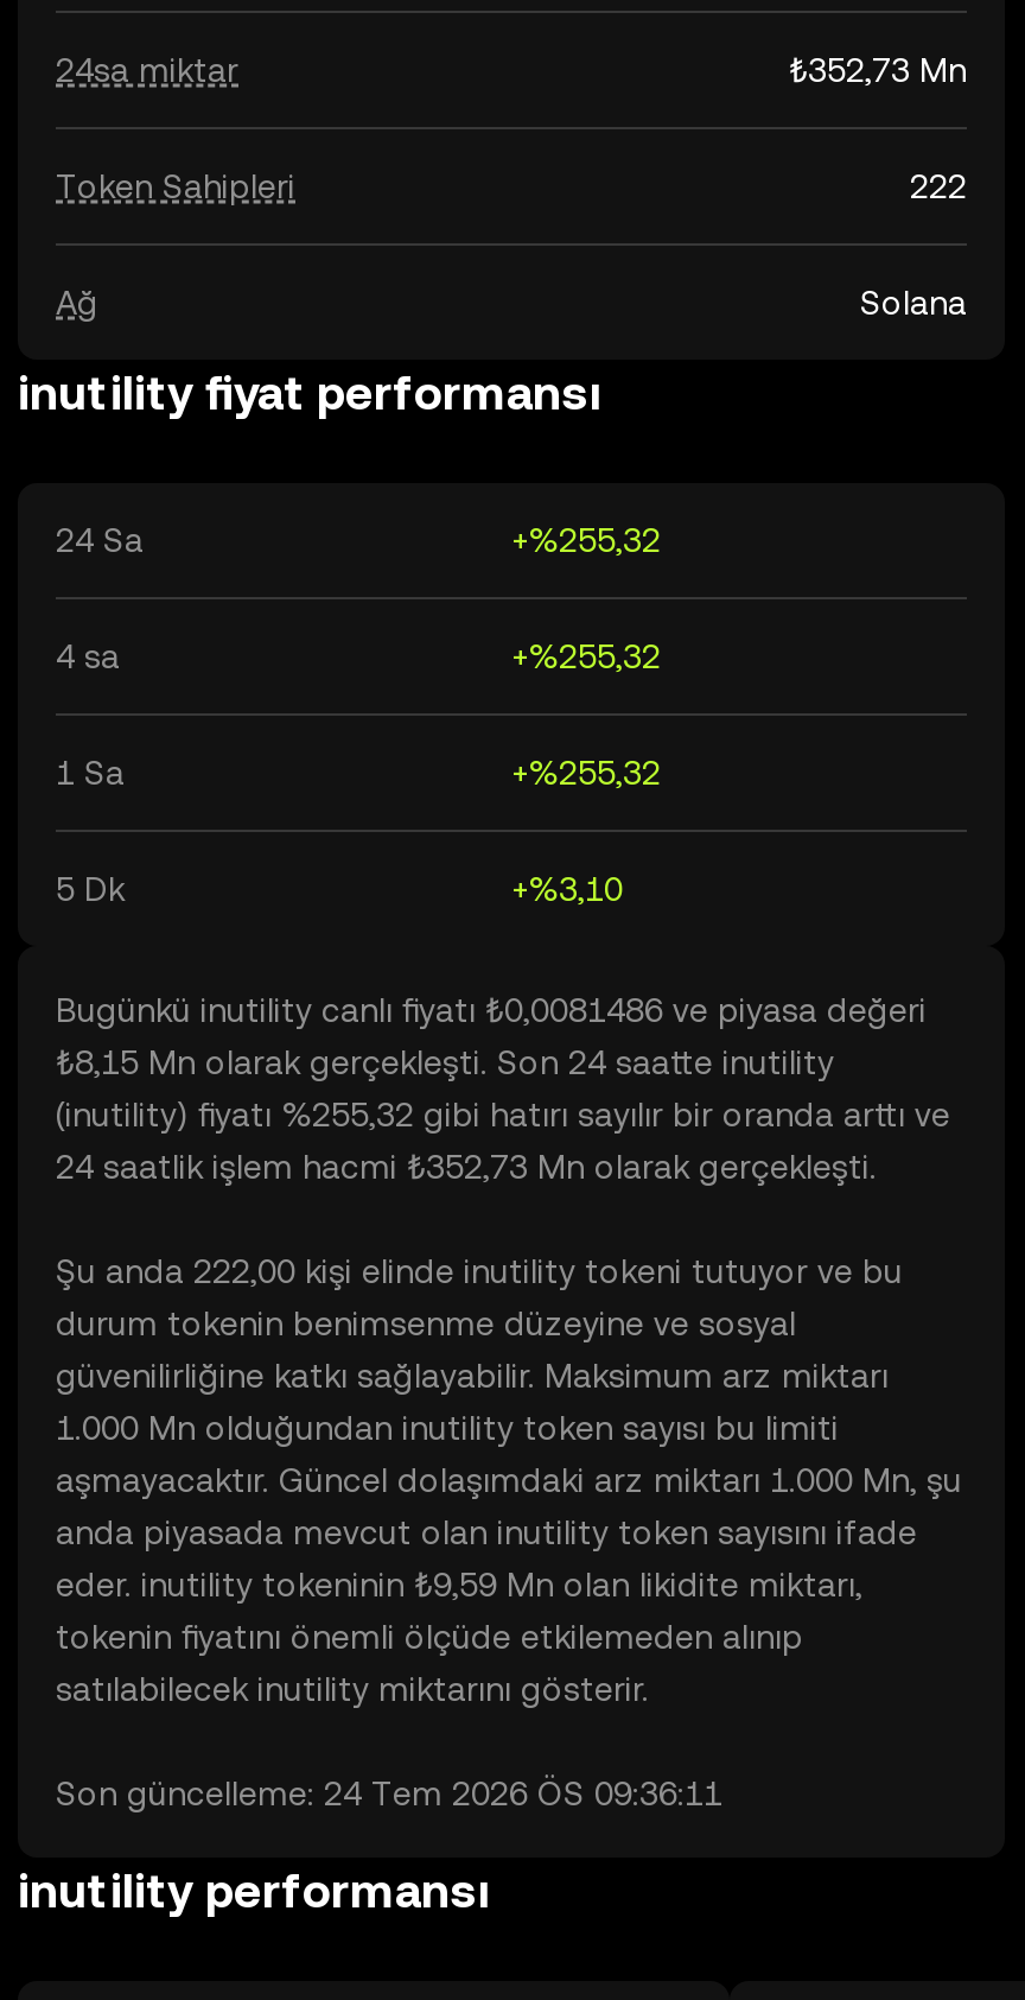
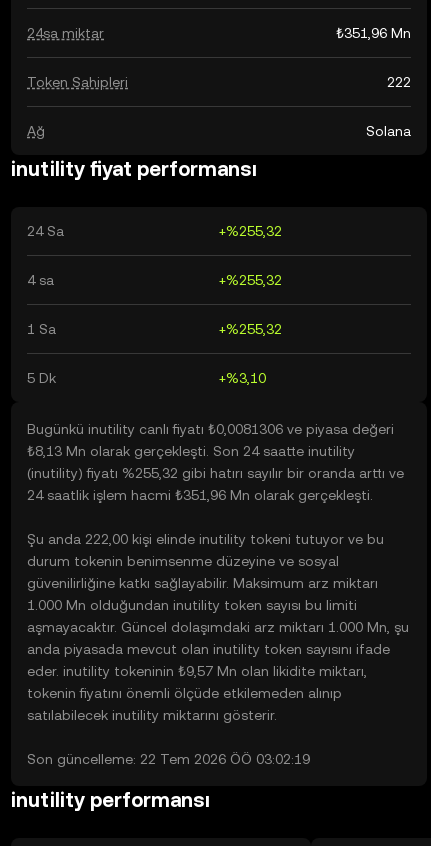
- ₺352,73 Mn
+ ₺351,96 Mn

- Bugünkü inutility canlı fiyatı ₺0,0081486 ve piyasa değeri
+ Bugünkü inutility canlı fiyatı ₺0,0081306 ve piyasa değeri

- ₺8,15 Mn olarak gerçekleşti. Son 24 saatte inutility
+ ₺8,13 Mn olarak gerçekleşti. Son 24 saatte inutility

- 24 saatlik işlem hacmi ₺352,73 Mn olarak gerçekleşti.
+ 24 saatlik işlem hacmi ₺351,96 Mn olarak gerçekleşti.

- eder. inutility tokeninin ₺9,59 Mn olan likidite miktarı,
+ eder. inutility tokeninin ₺9,57 Mn olan likidite miktarı,

- Son güncelleme: 24 Tem 2026 ÖS 09:36:11
+ Son güncelleme: 22 Tem 2026 ÖÖ 03:02:19
